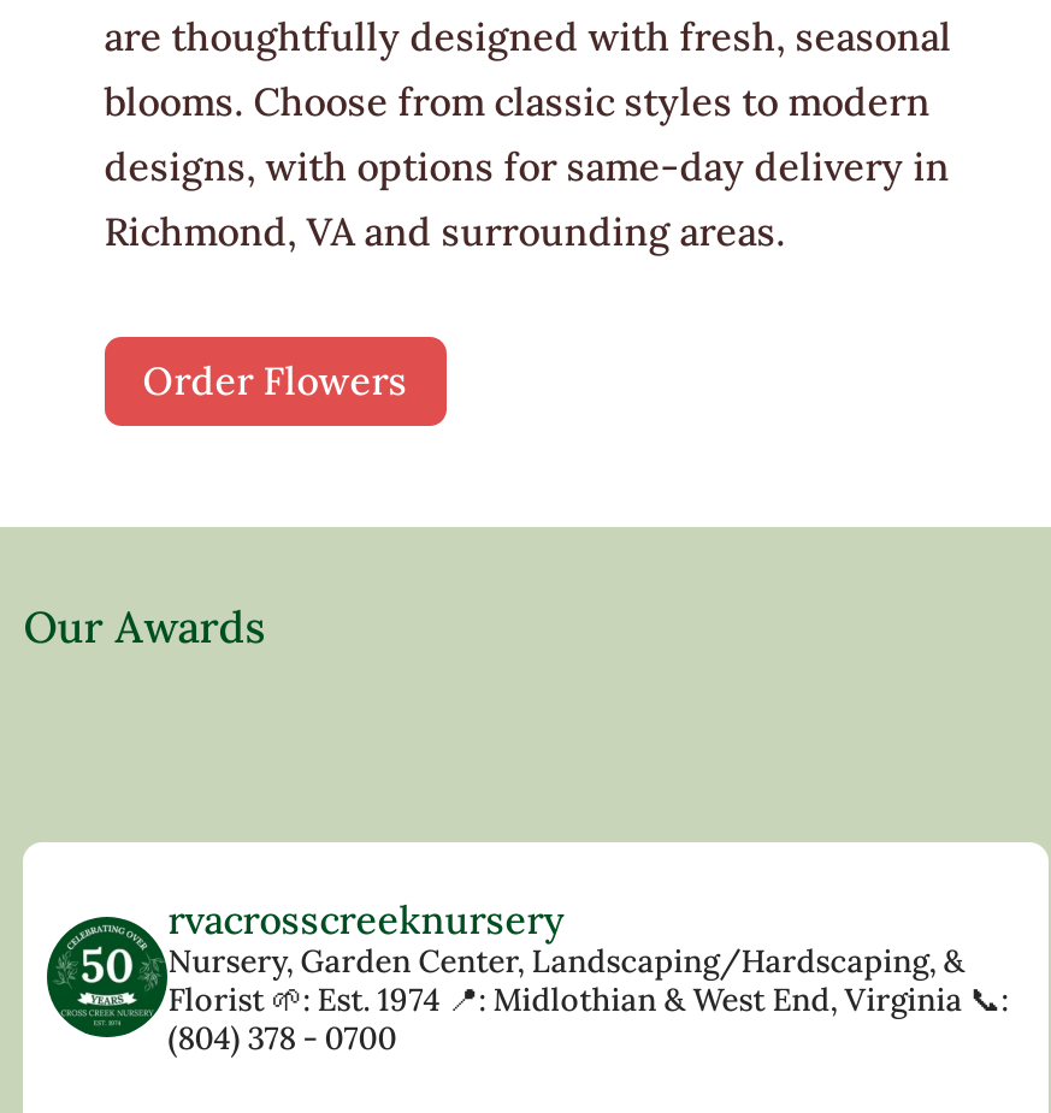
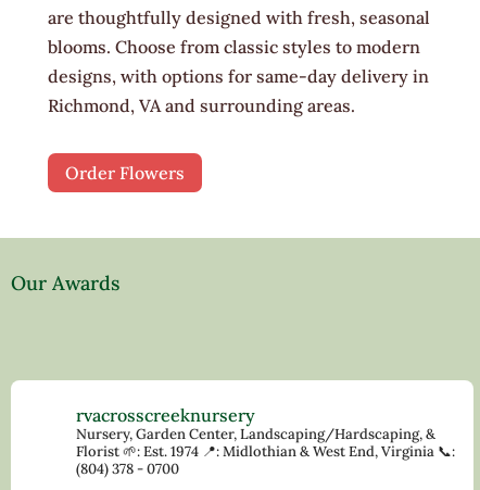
- [image]
